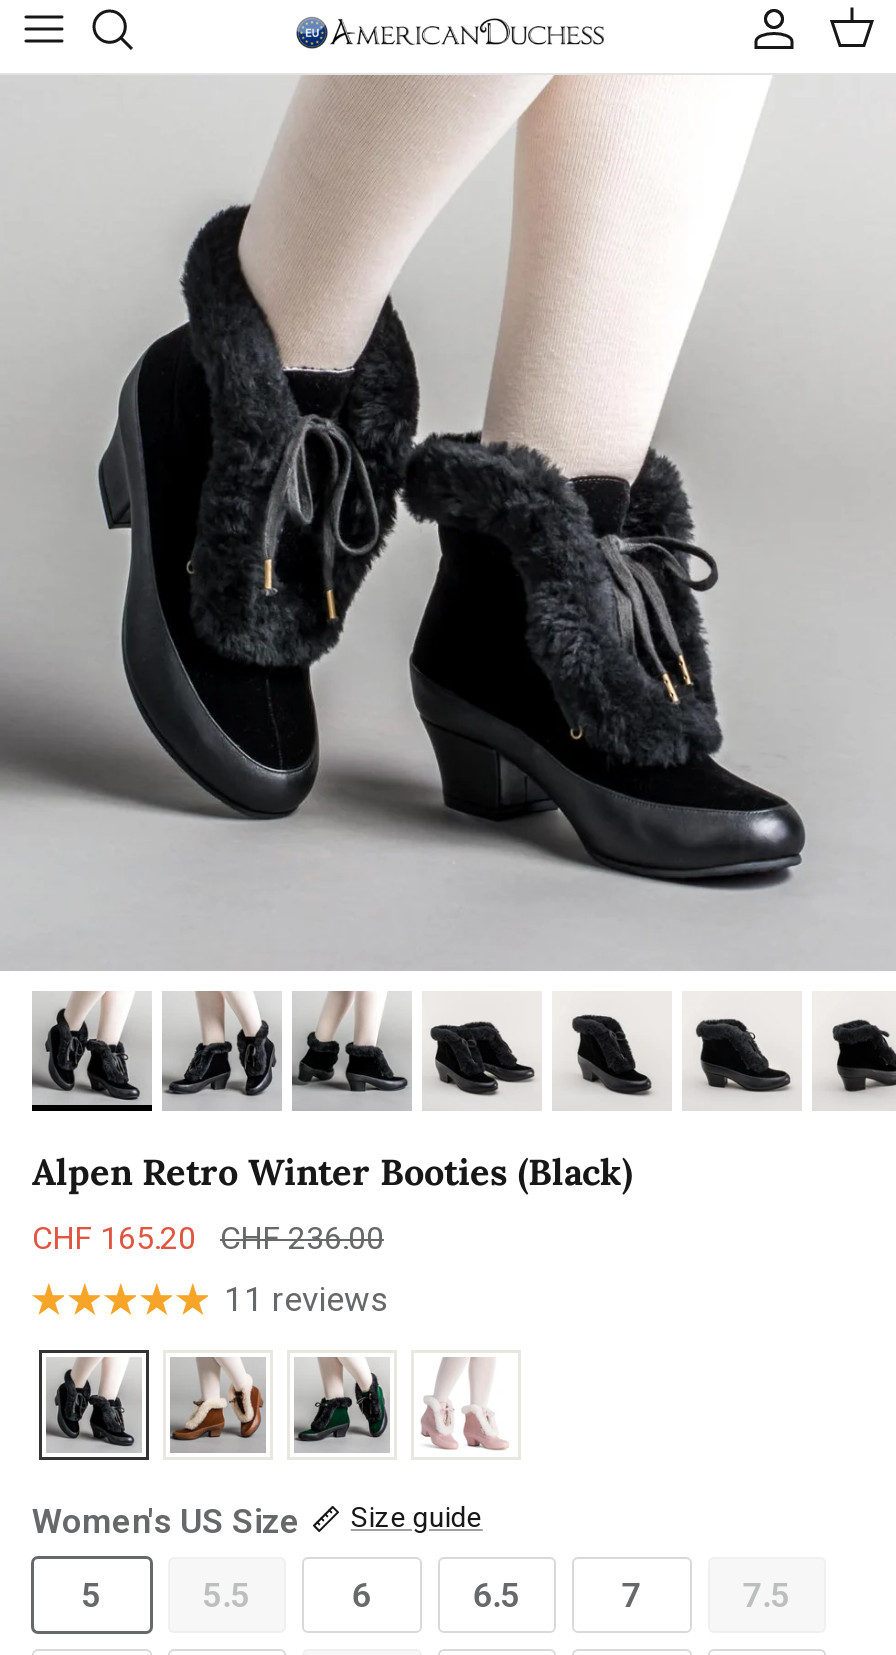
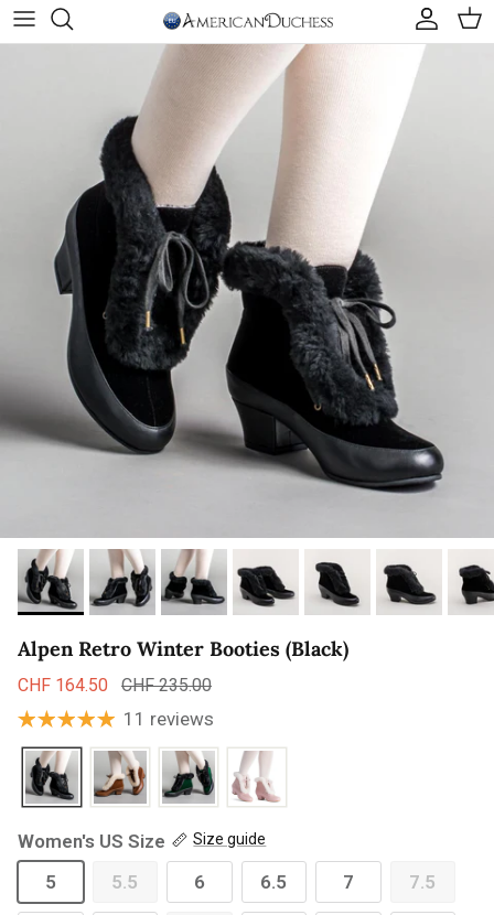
- CHF 165.20
+ CHF 164.50

- CHF 236.00
+ CHF 235.00
